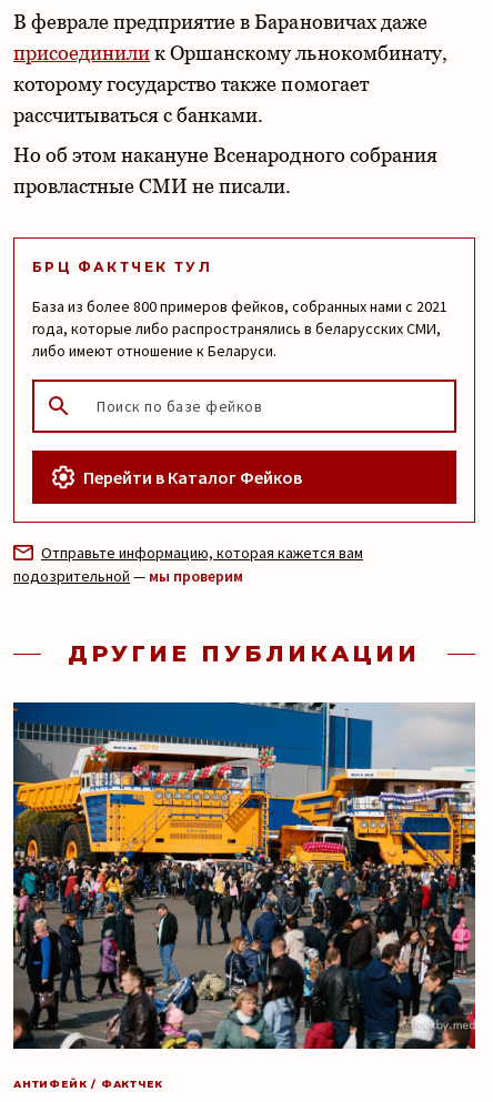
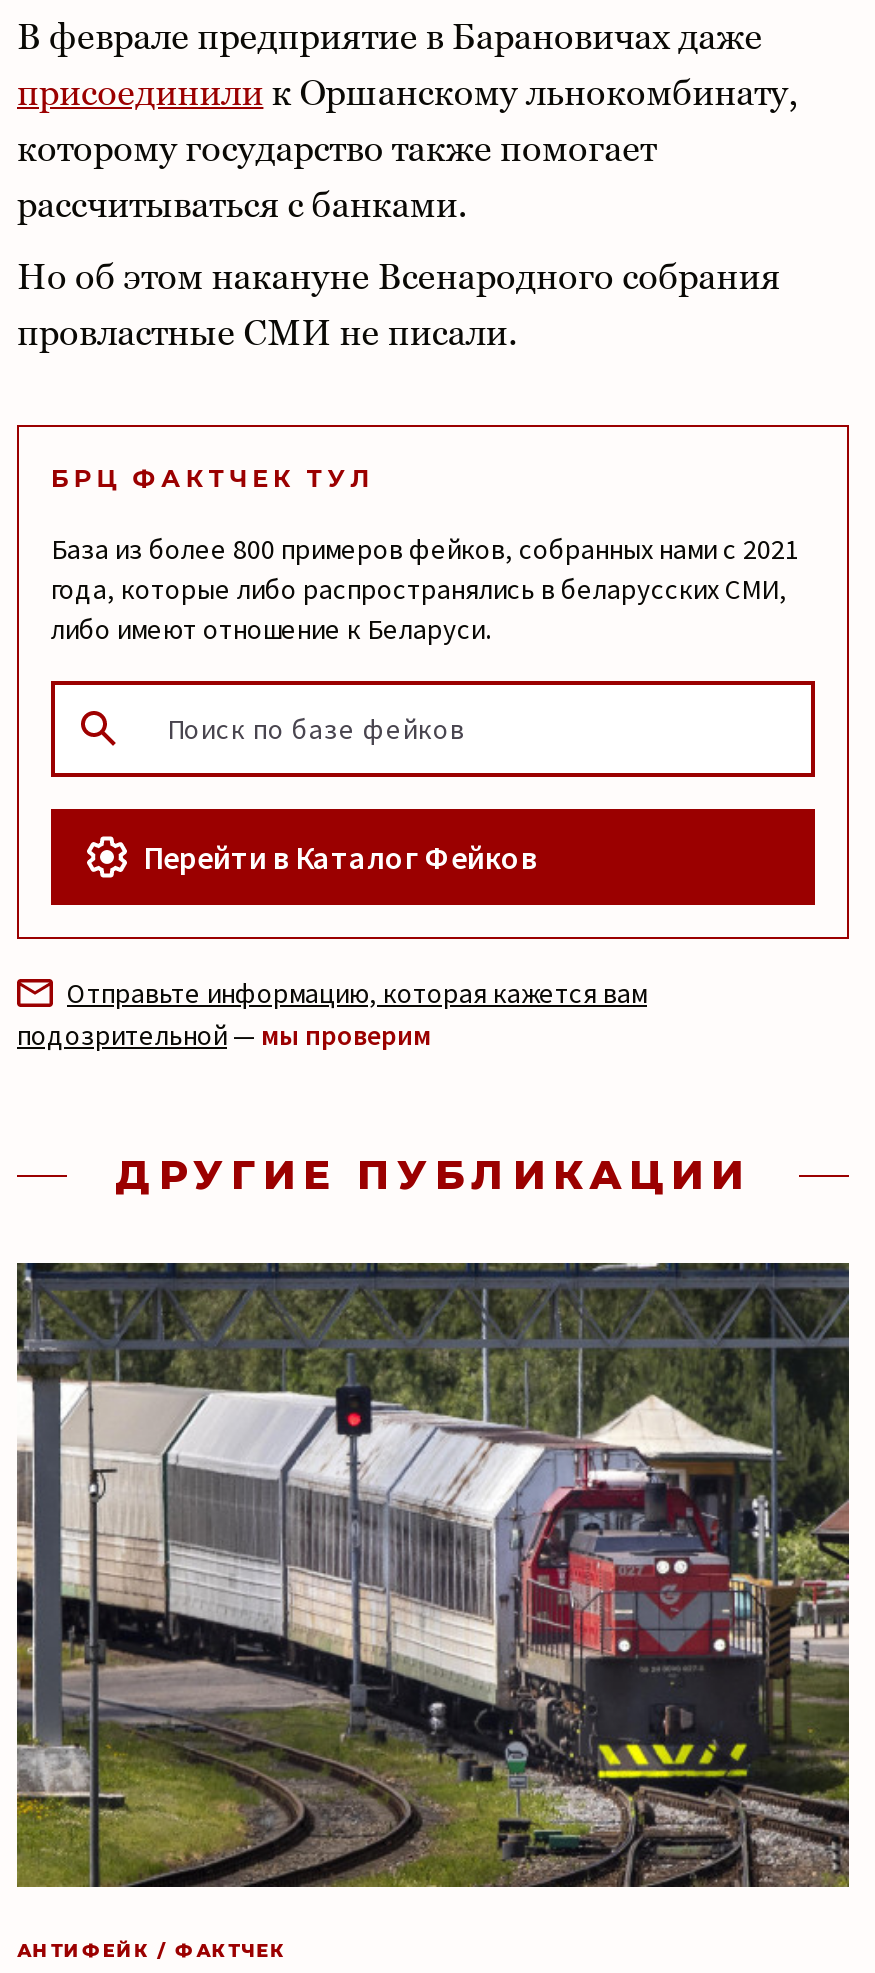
- [image]
+ [image]
